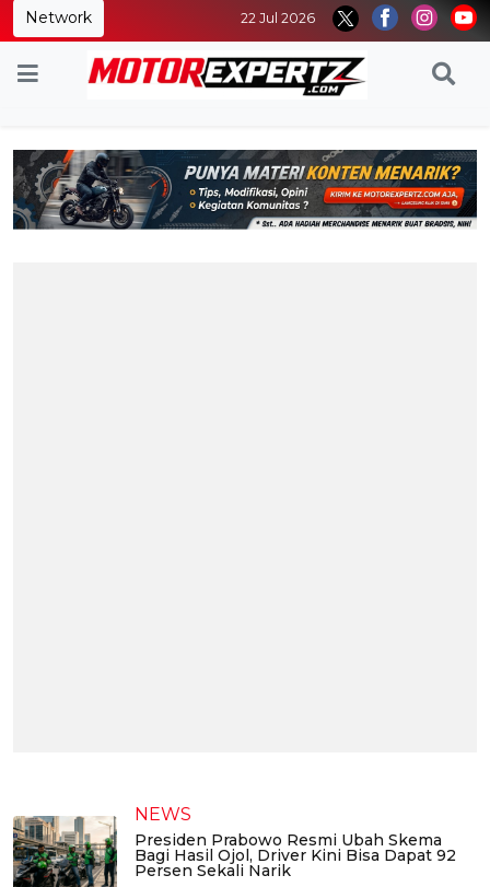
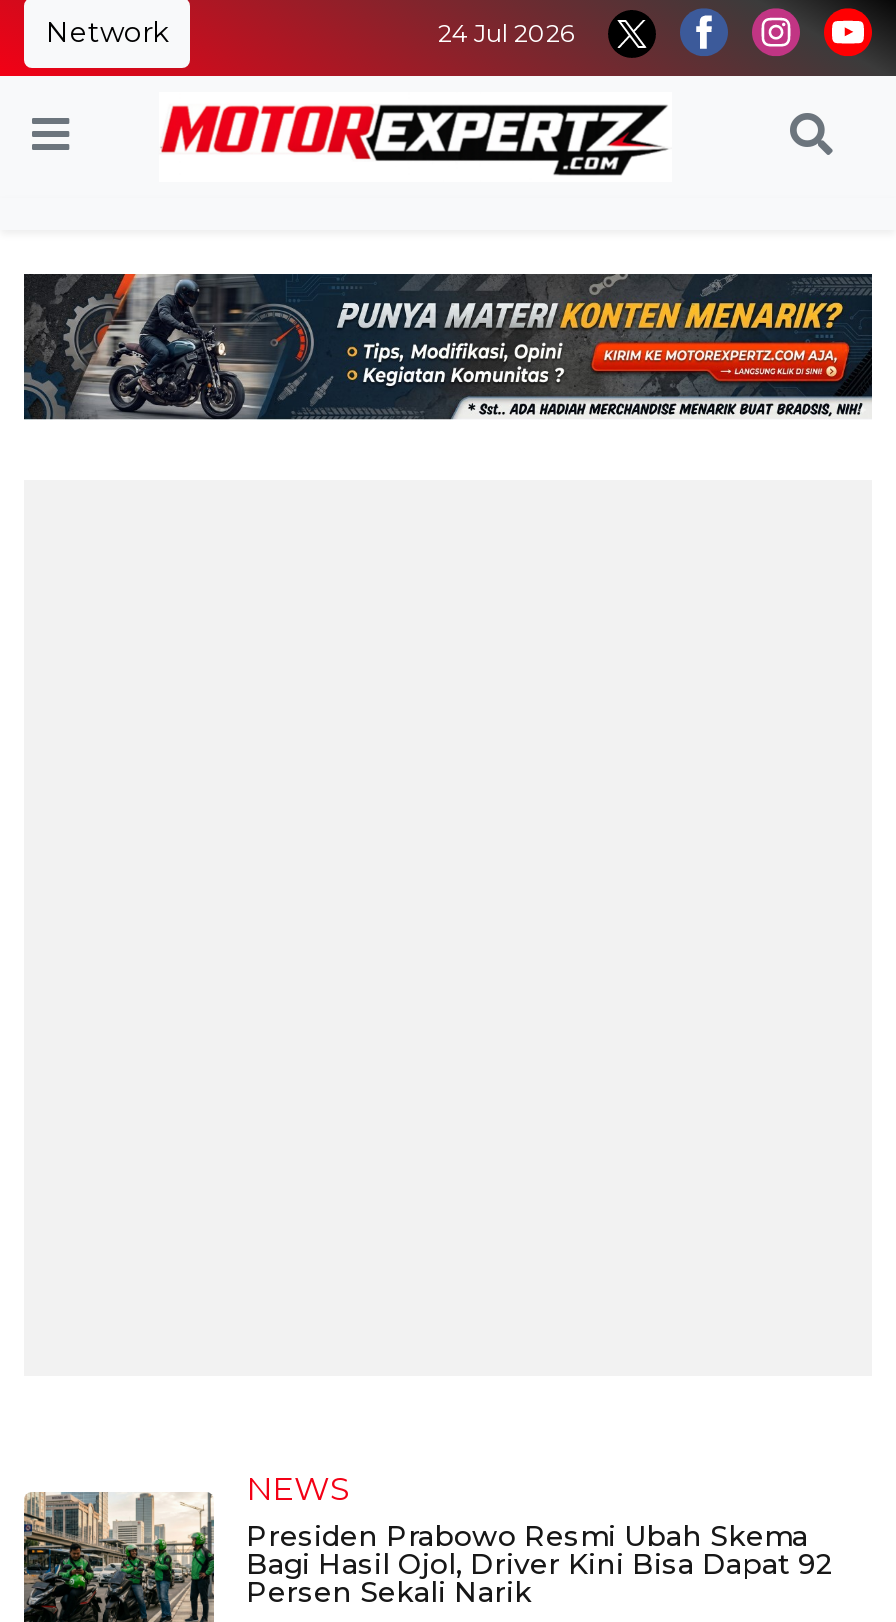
- 22 Jul 2026
+ 24 Jul 2026
